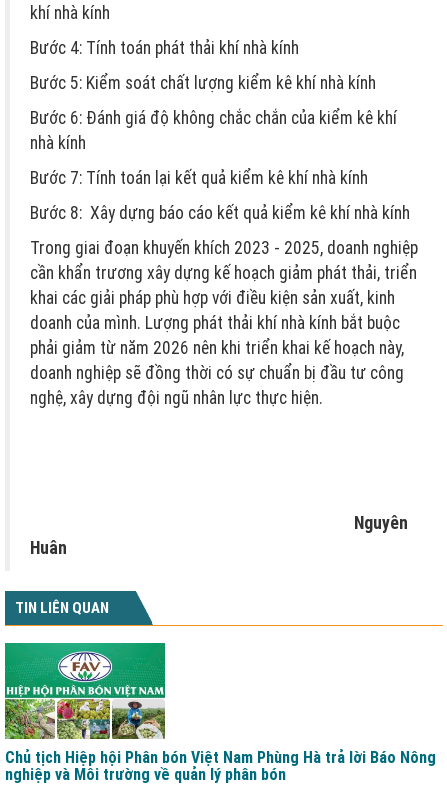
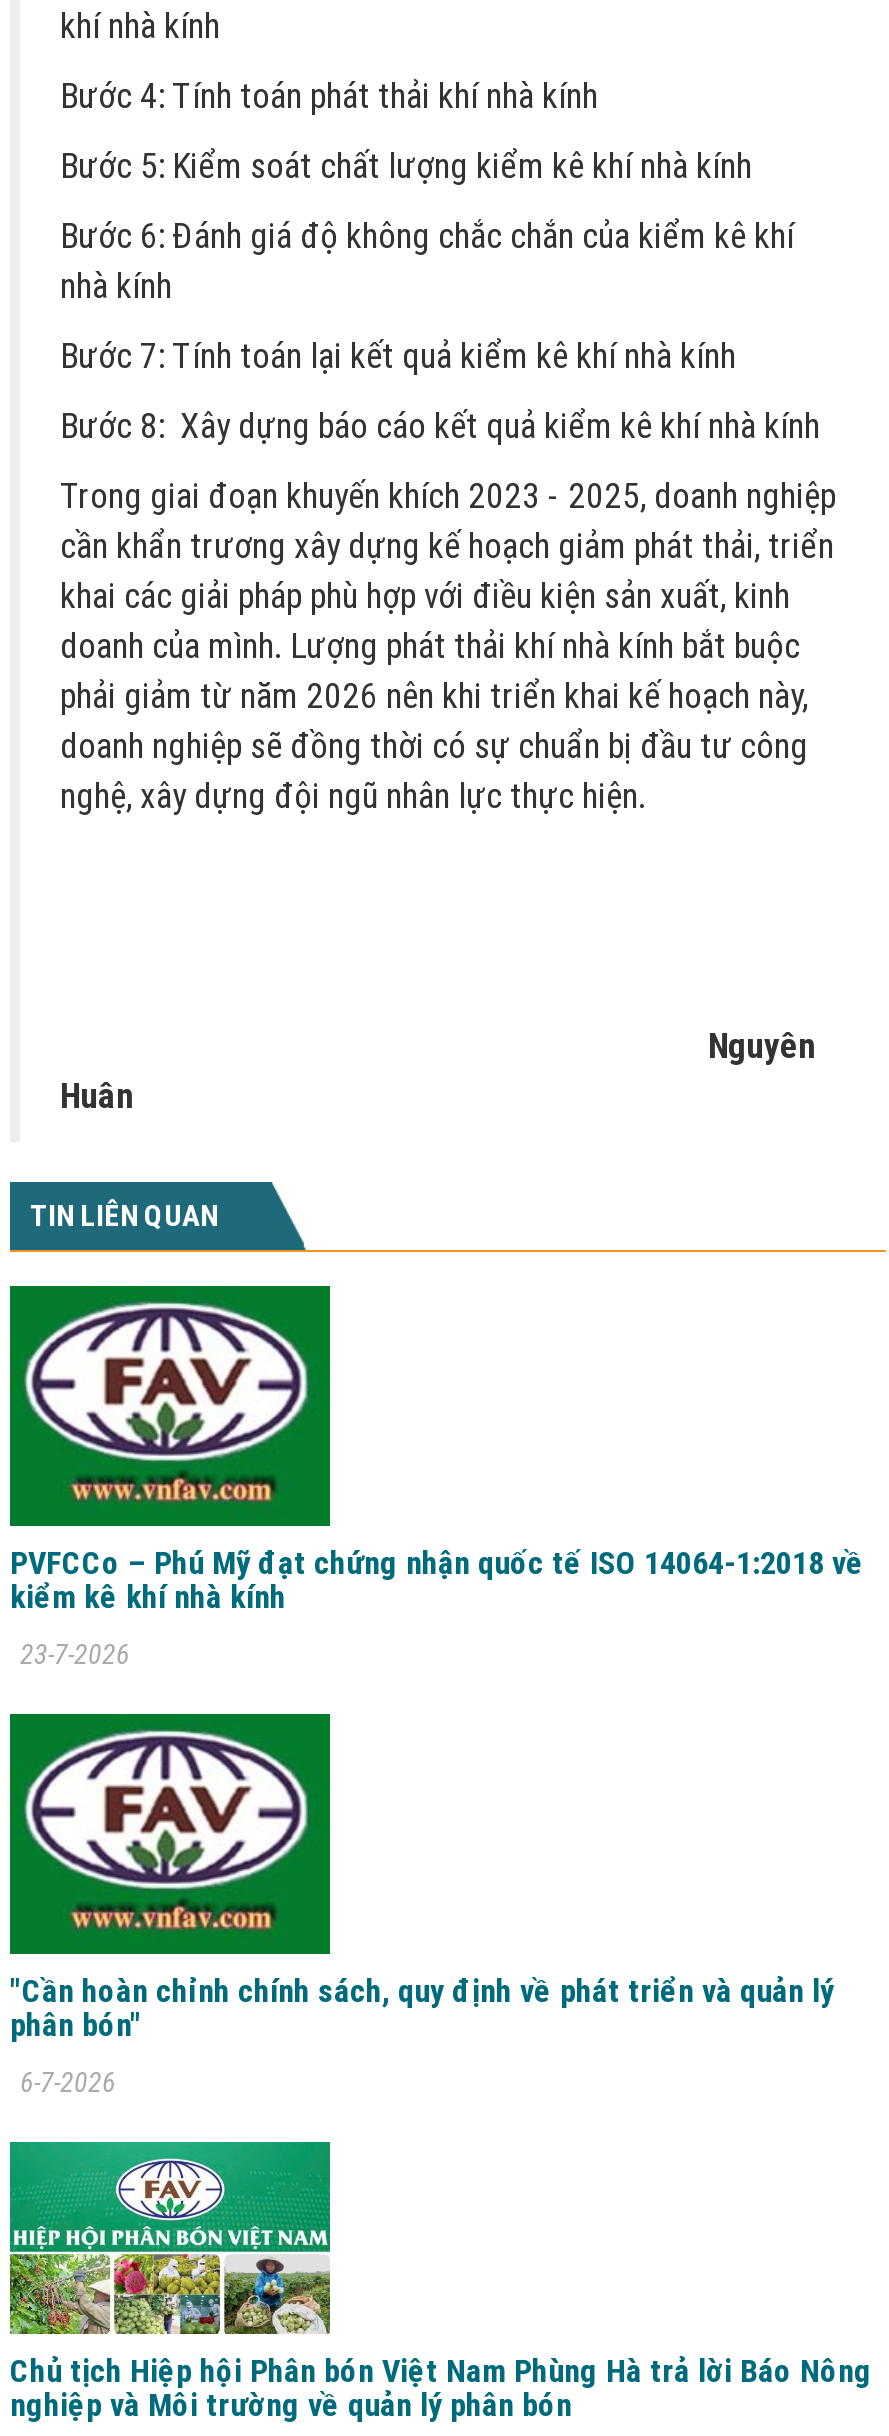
+ [image]
+ PVFCCo – Phú Mỹ đạt chứng nhận quốc tế ISO 14064-1:2018 về
+ kiểm kê khí nhà kính
+ 23-7-2026

+ [image]
+ "Cần hoàn chỉnh chính sách, quy định về phát triển và quản lý
+ phân bón"
+ 6-7-2026
